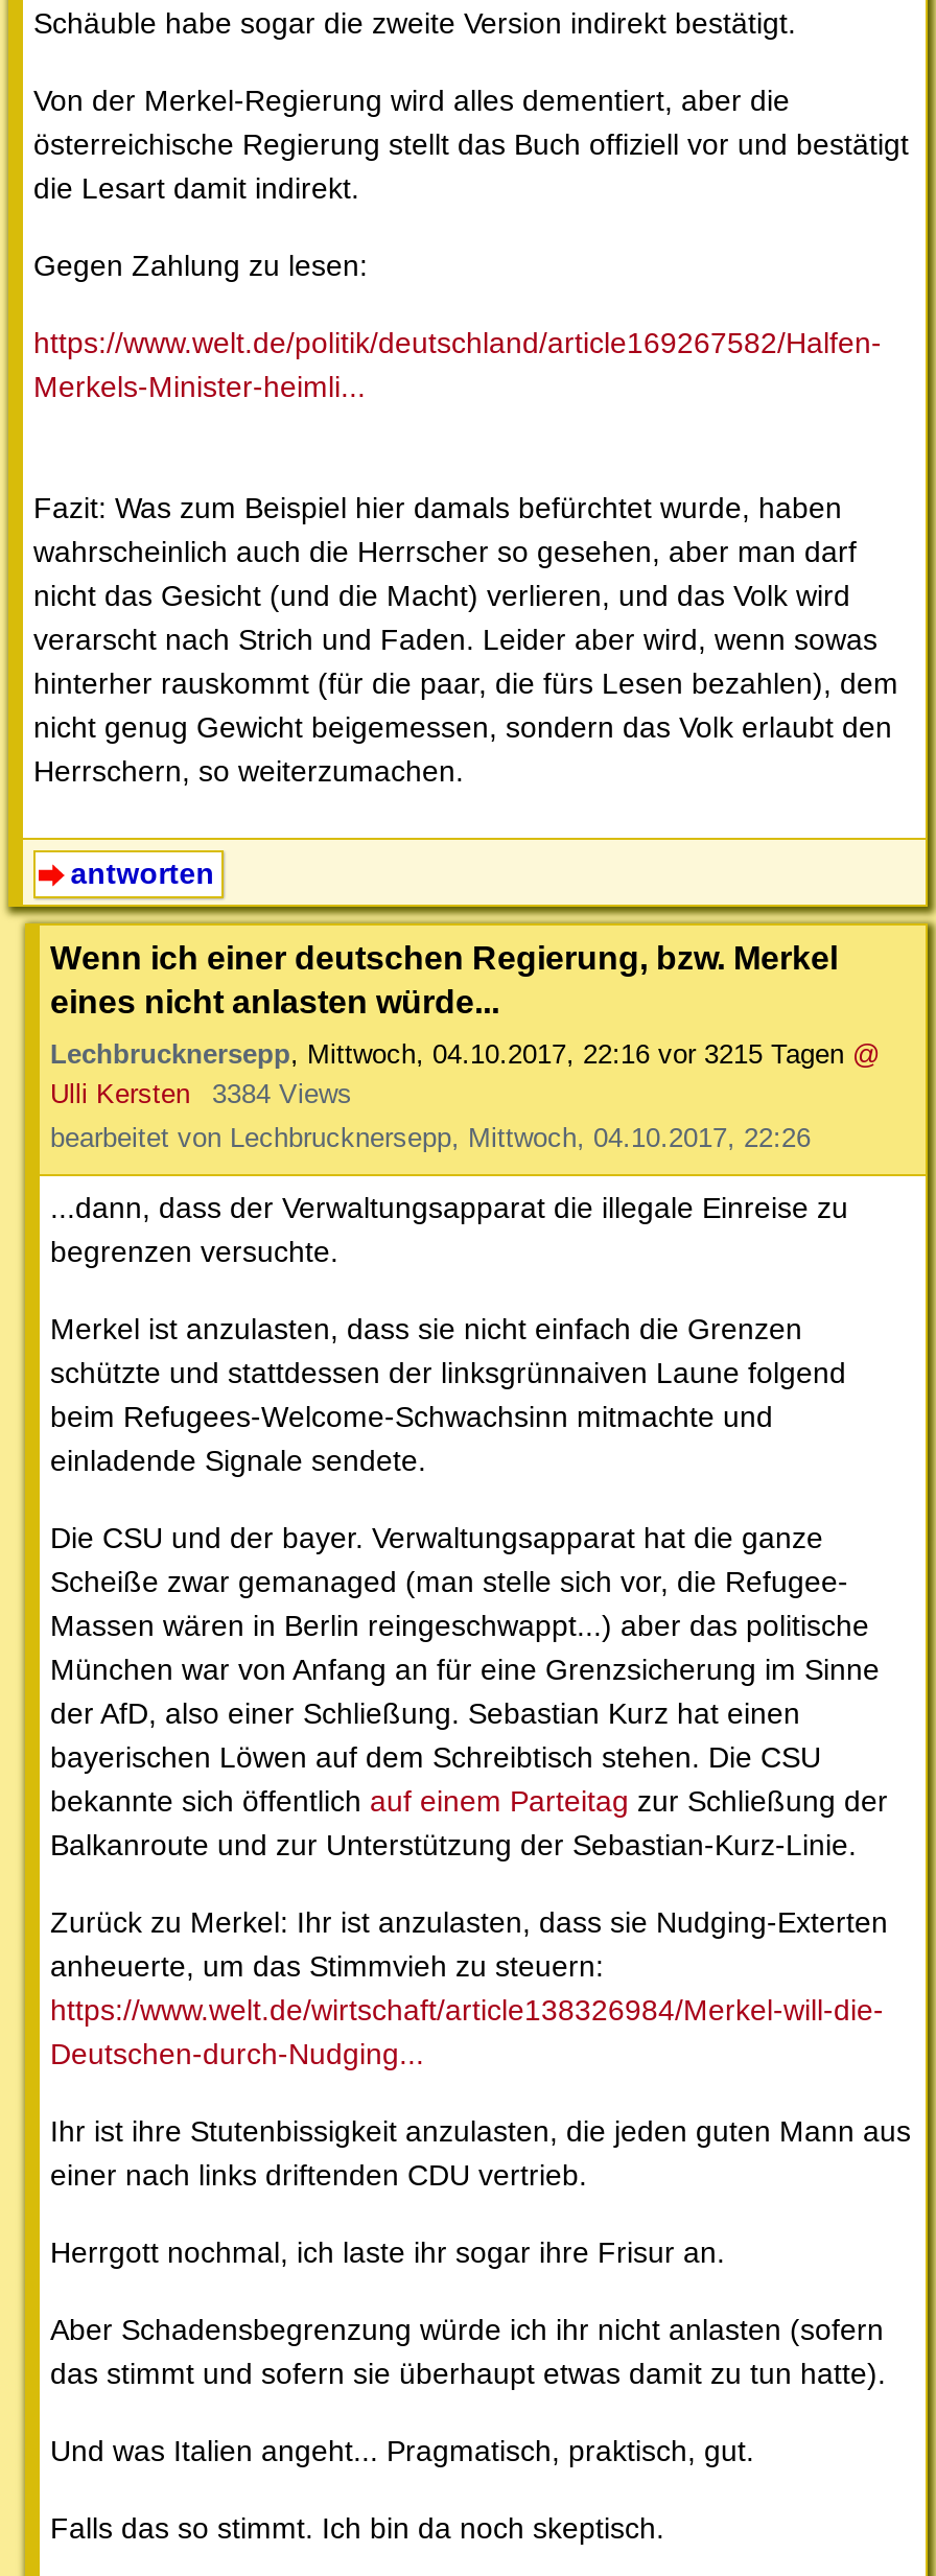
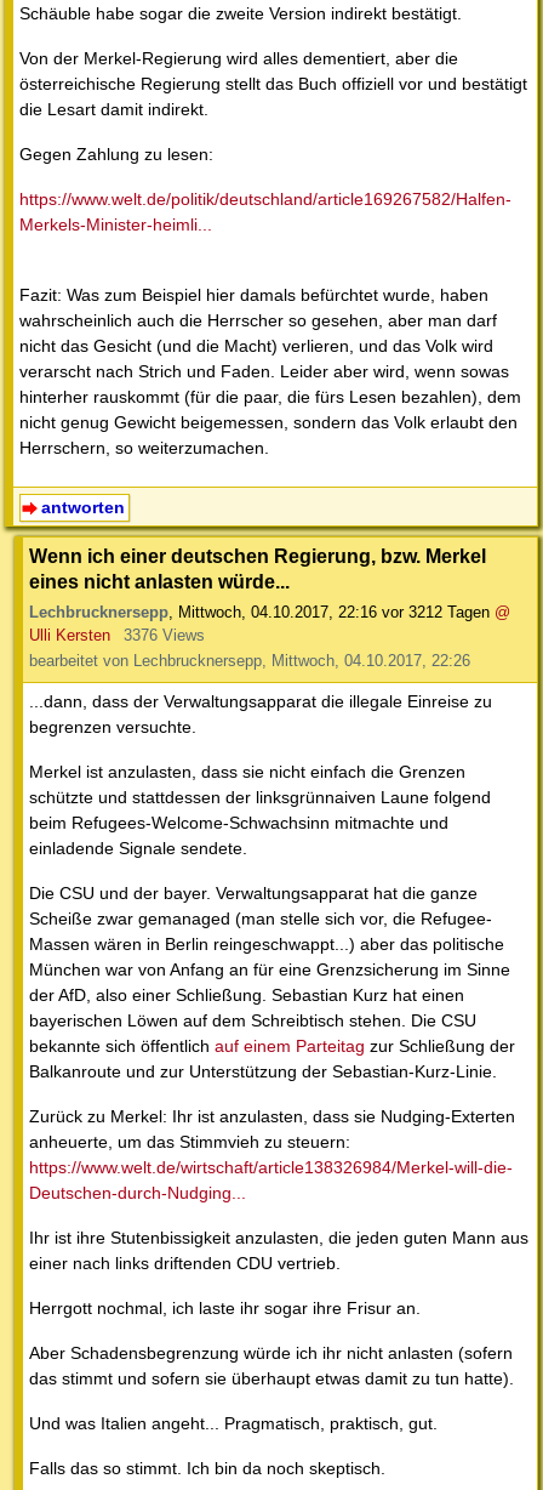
- Lechbrucknersepp, Mittwoch, 04.10.2017, 22:16 vor 3215 Tagen @
+ Lechbrucknersepp, Mittwoch, 04.10.2017, 22:16 vor 3212 Tagen @

- Ulli Kersten 3384 Views
+ Ulli Kersten 3376 Views
